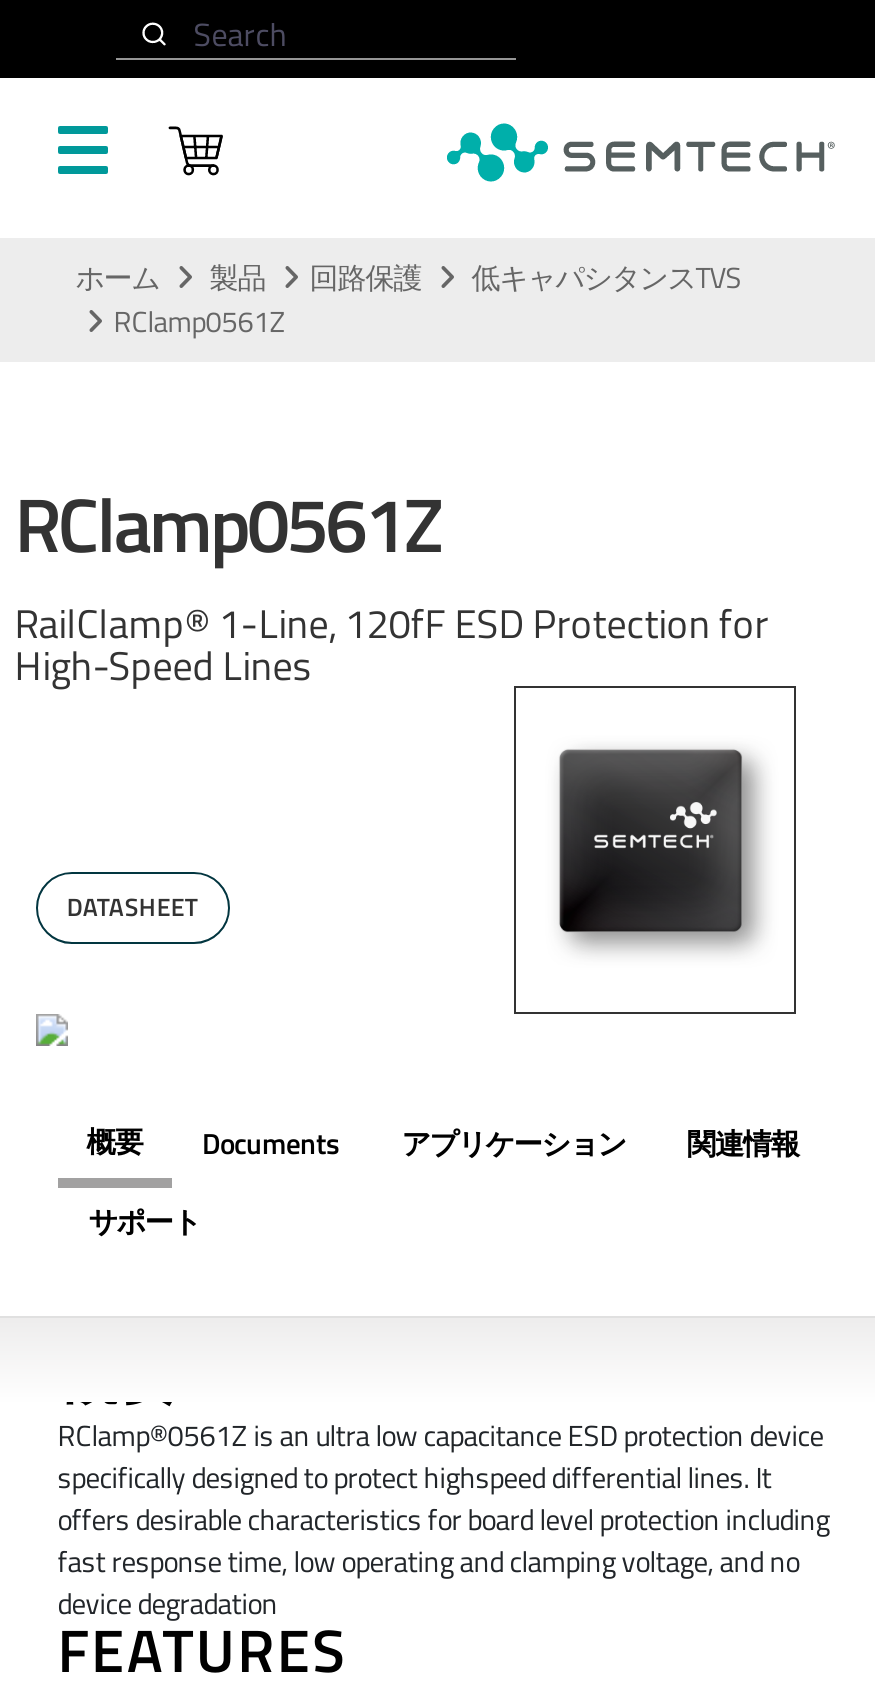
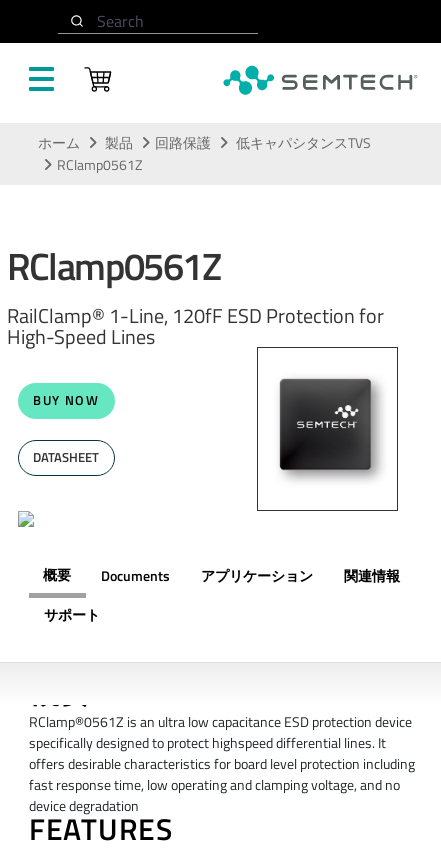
+ BUY NOW
